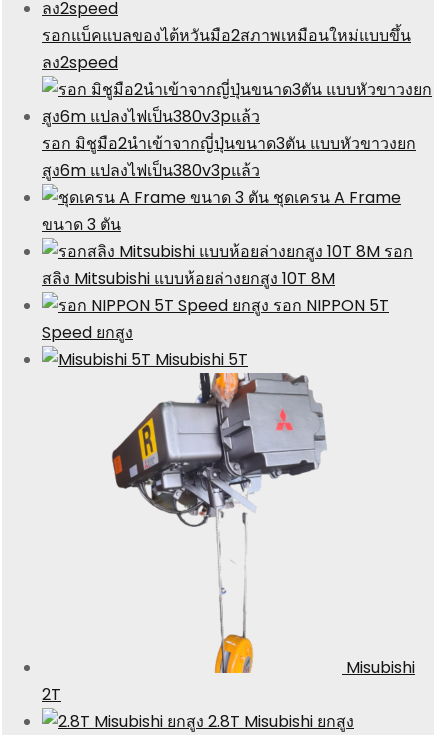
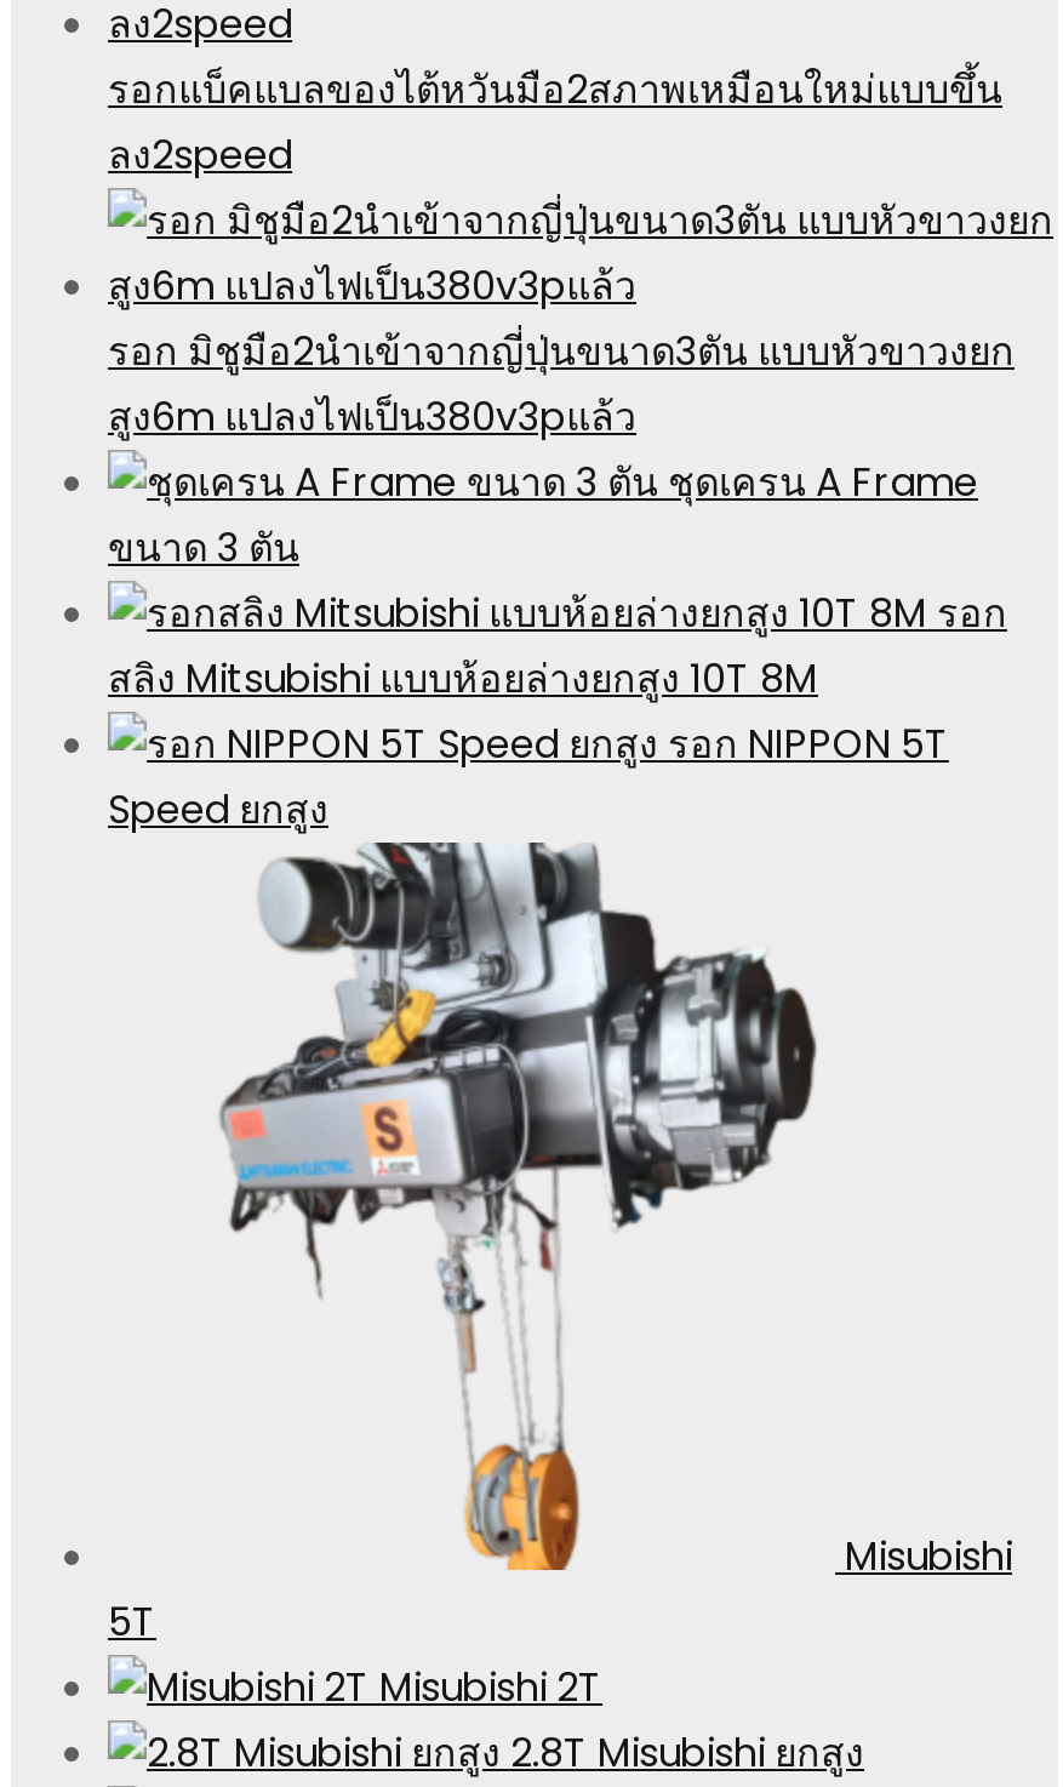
- [image]
- 2T
+ [image]
+ 5T
+ Misubishi 2T

- Misubishi 5T

moved up: Misubishi
